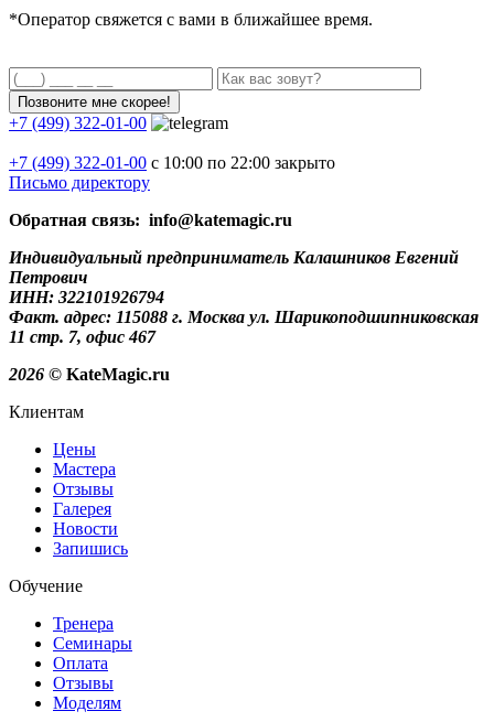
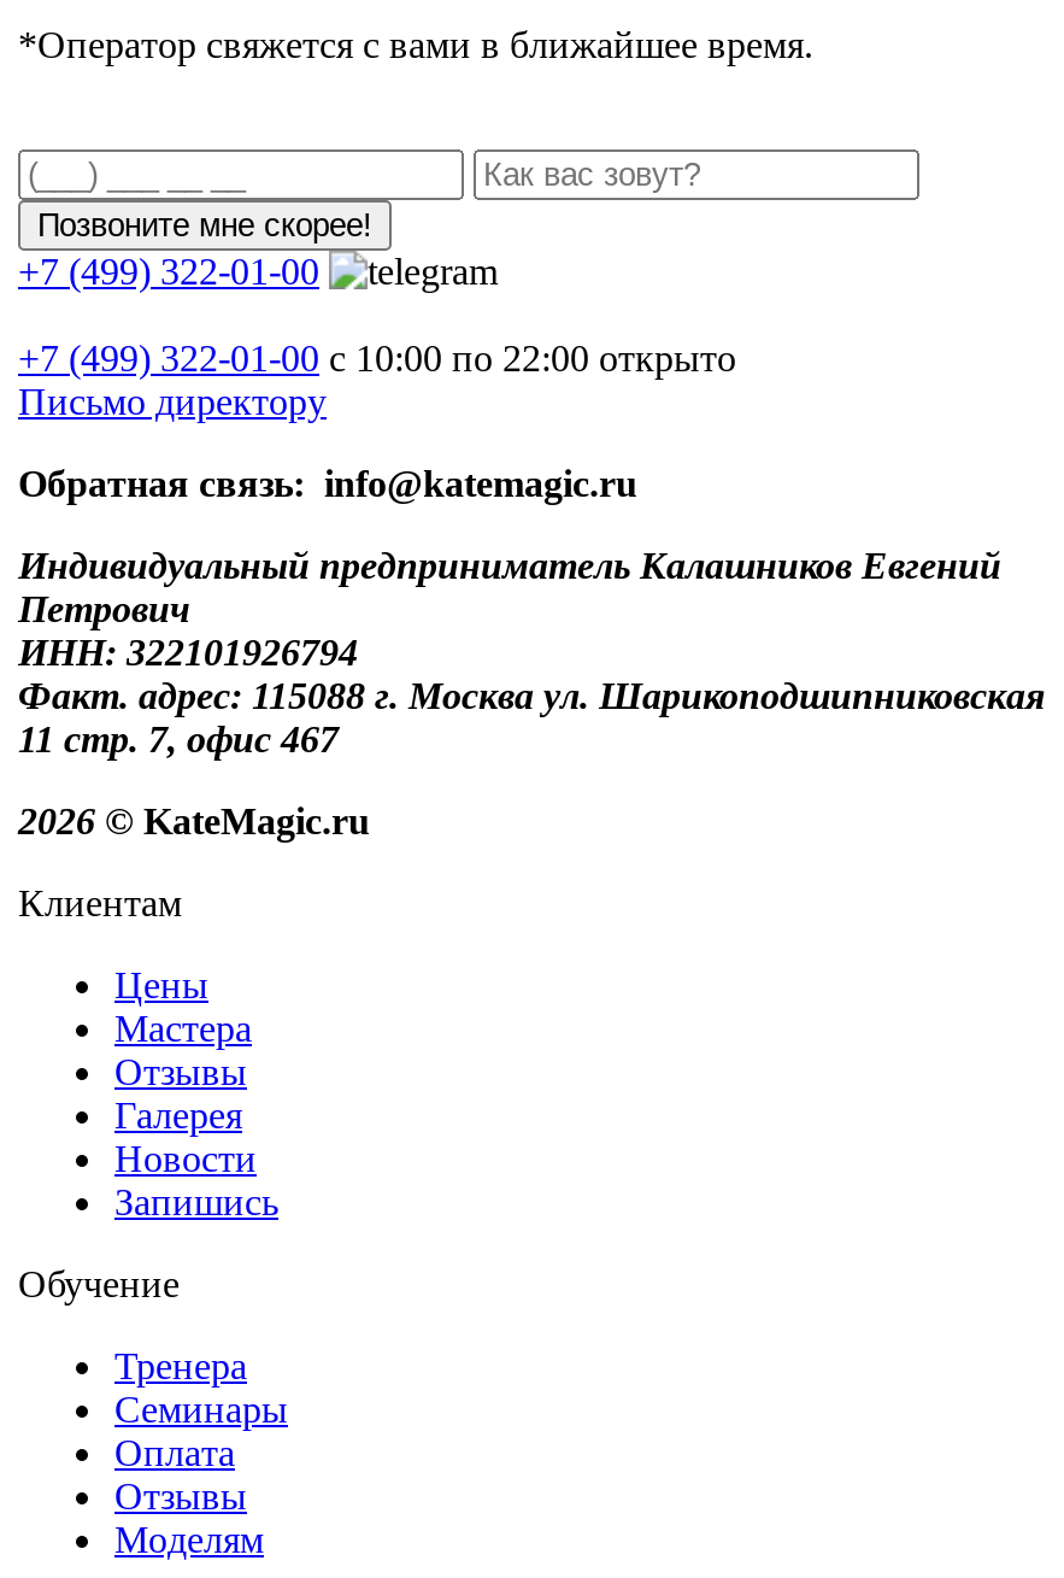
- +7 (499) 322-01-00 с 10:00 по 22:00 закрыто
+ +7 (499) 322-01-00 с 10:00 по 22:00 открыто
